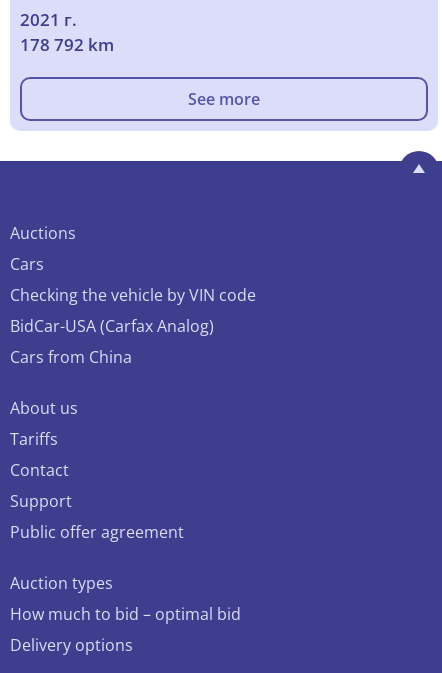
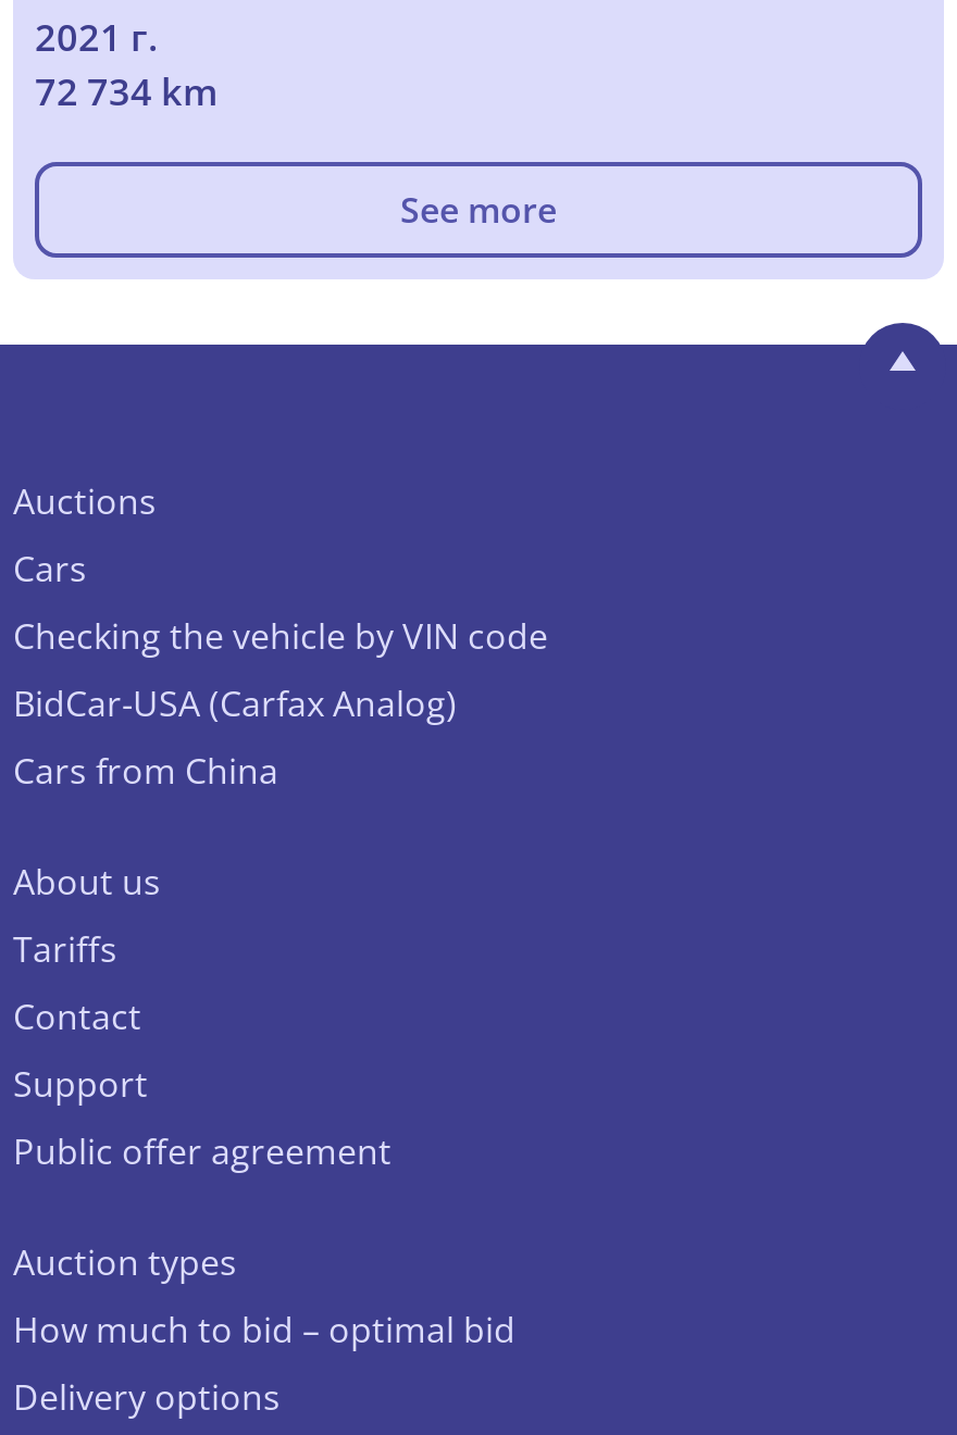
- 178 792 km
+ 72 734 km
